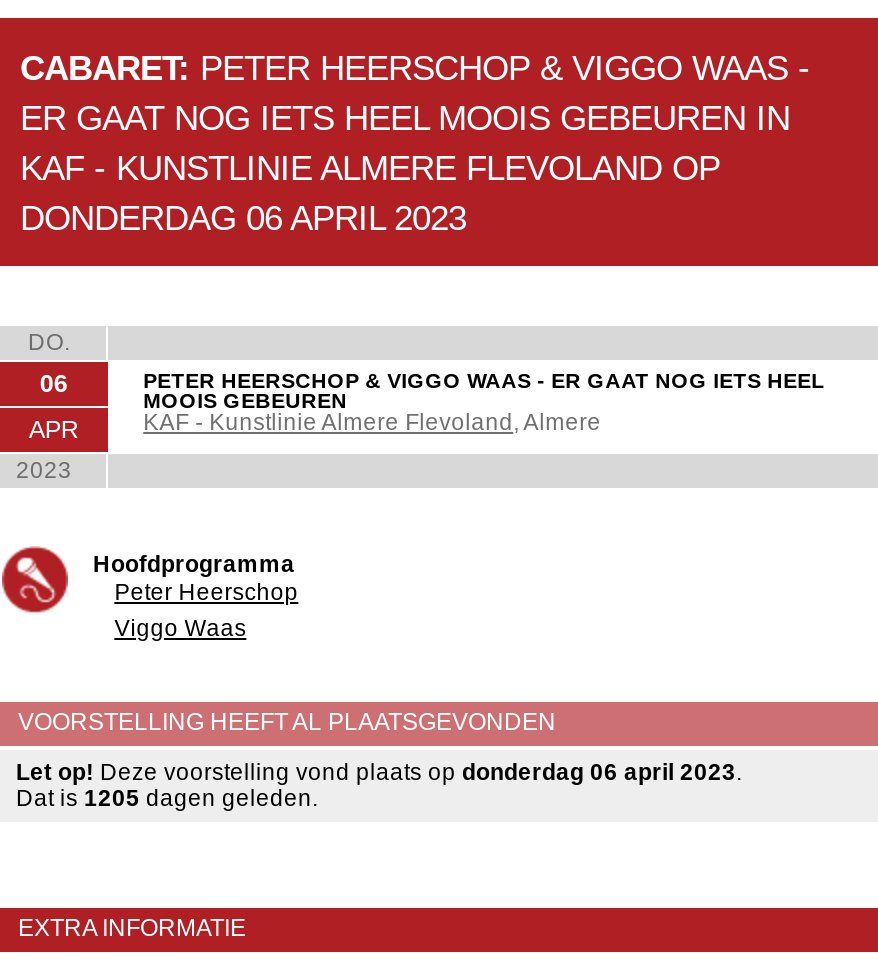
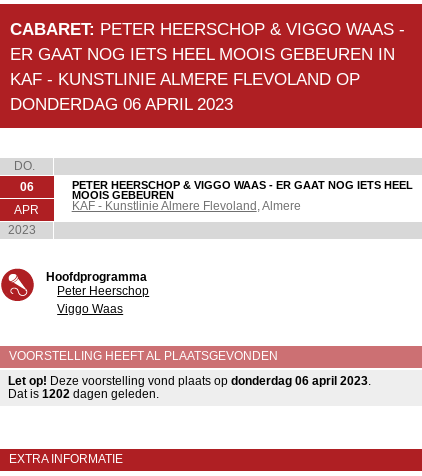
- Dat is 1205 dagen geleden.
+ Dat is 1202 dagen geleden.
